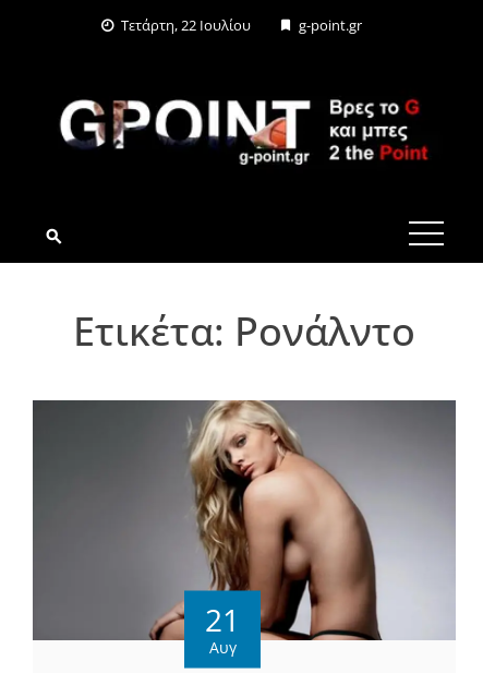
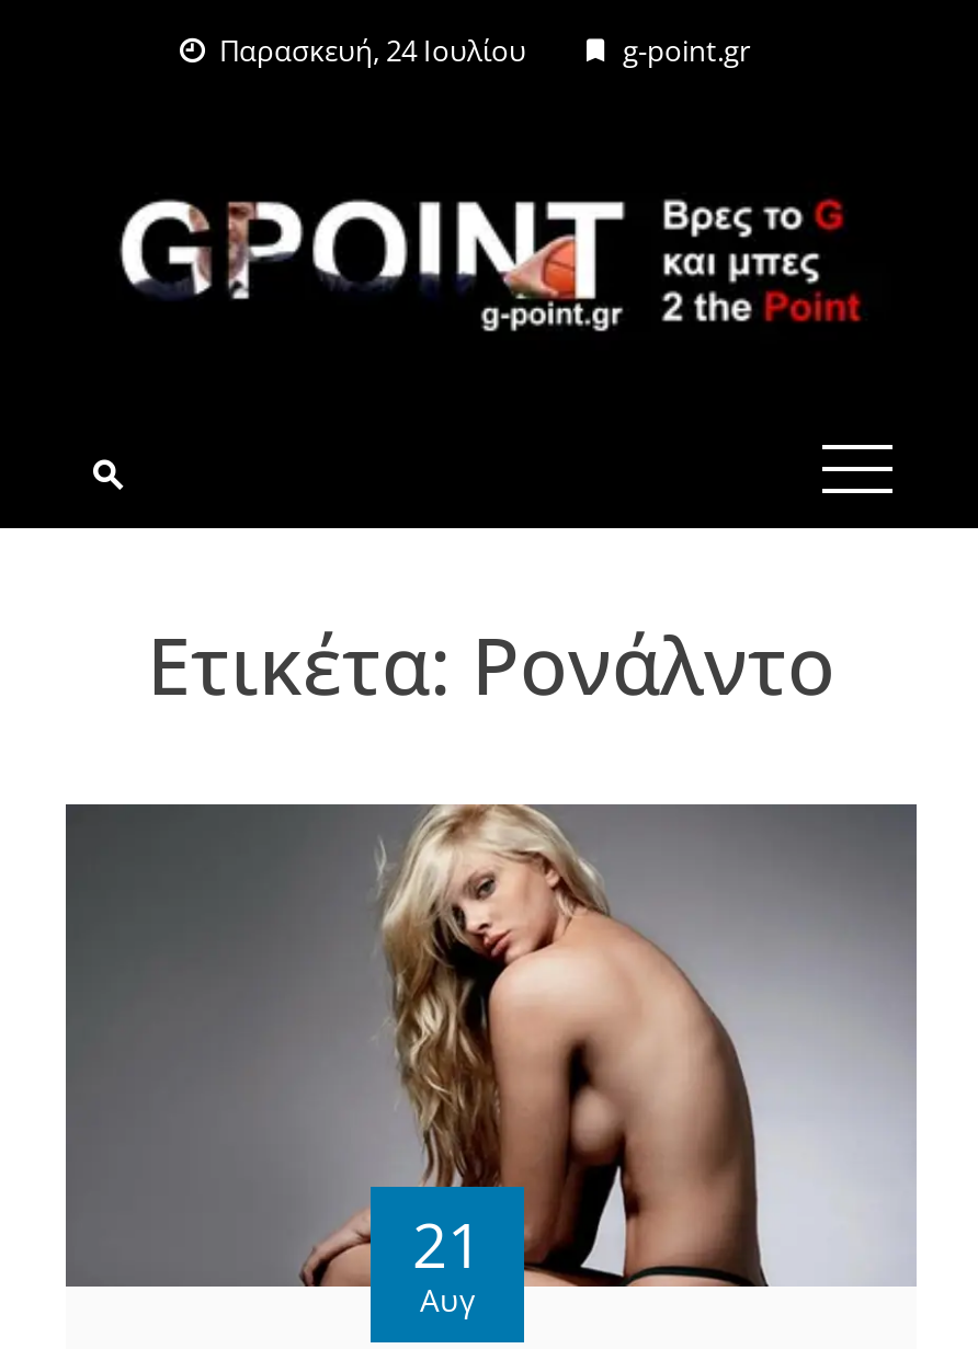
- Τετάρτη, 22 Ιουλίου
+ Παρασκευή, 24 Ιουλίου
